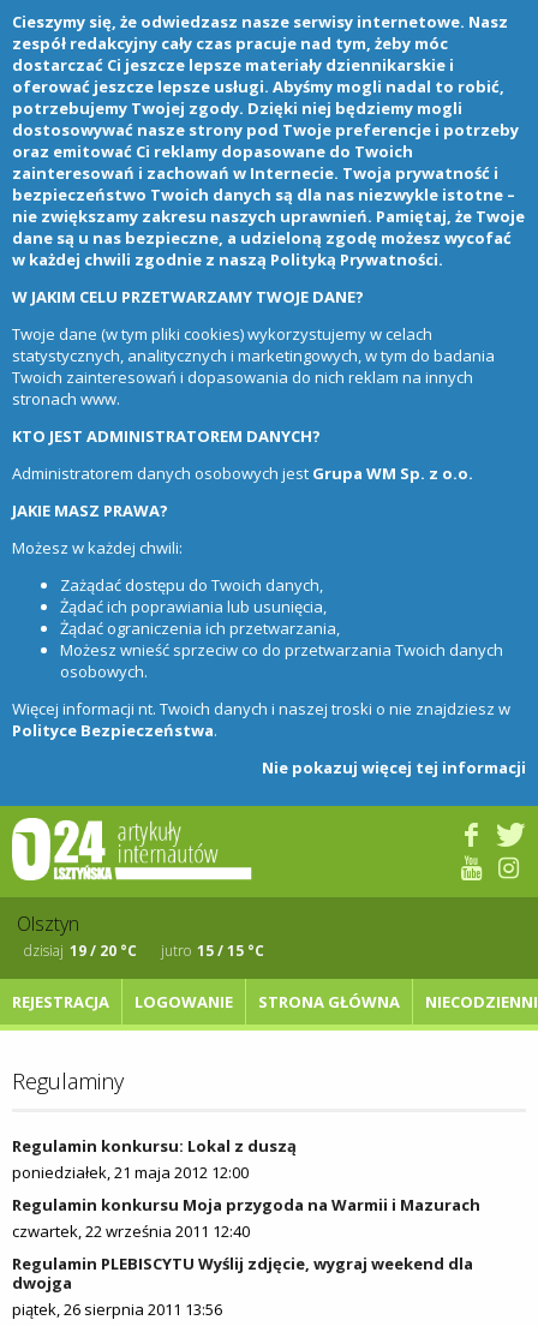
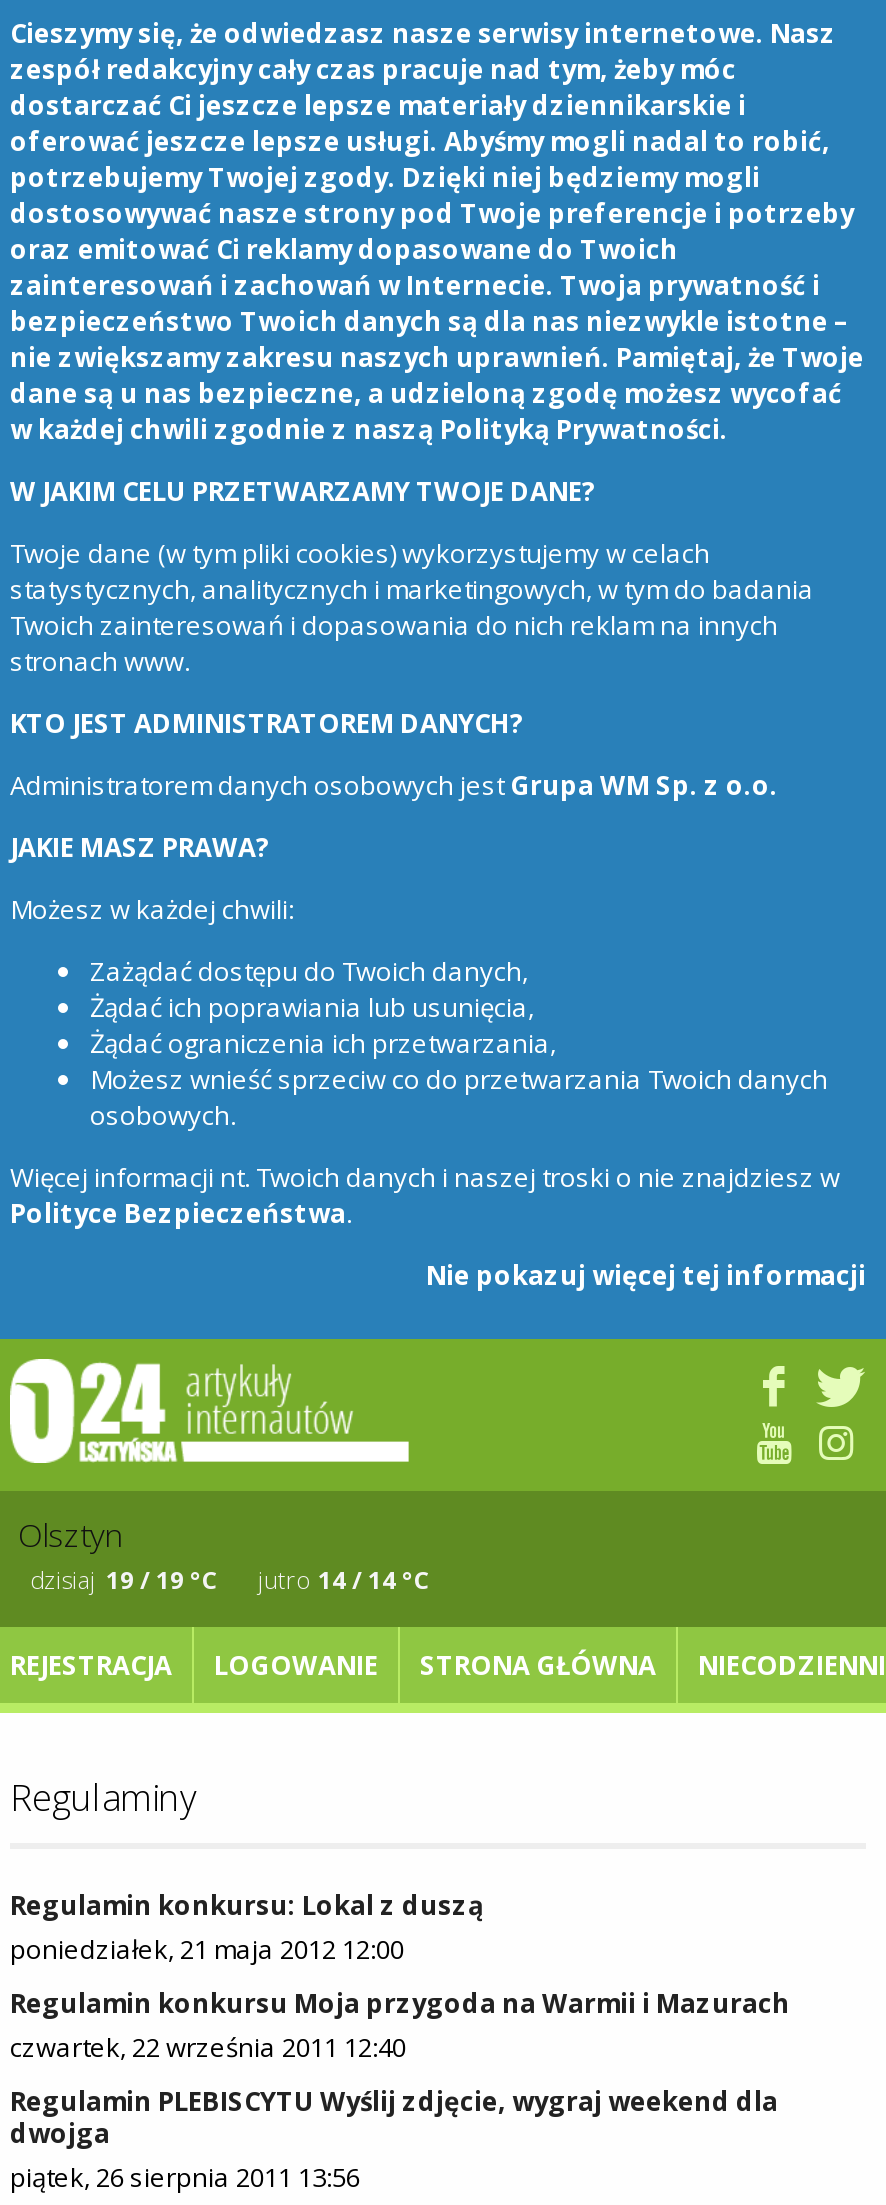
- dzisiaj 19 / 20 °C
+ dzisiaj 19 / 19 °C

- jutro 15 / 15 °C
+ jutro 14 / 14 °C
